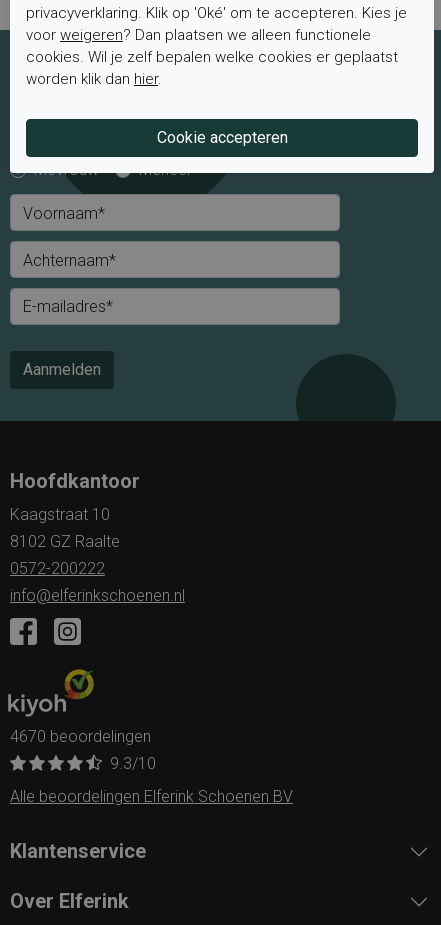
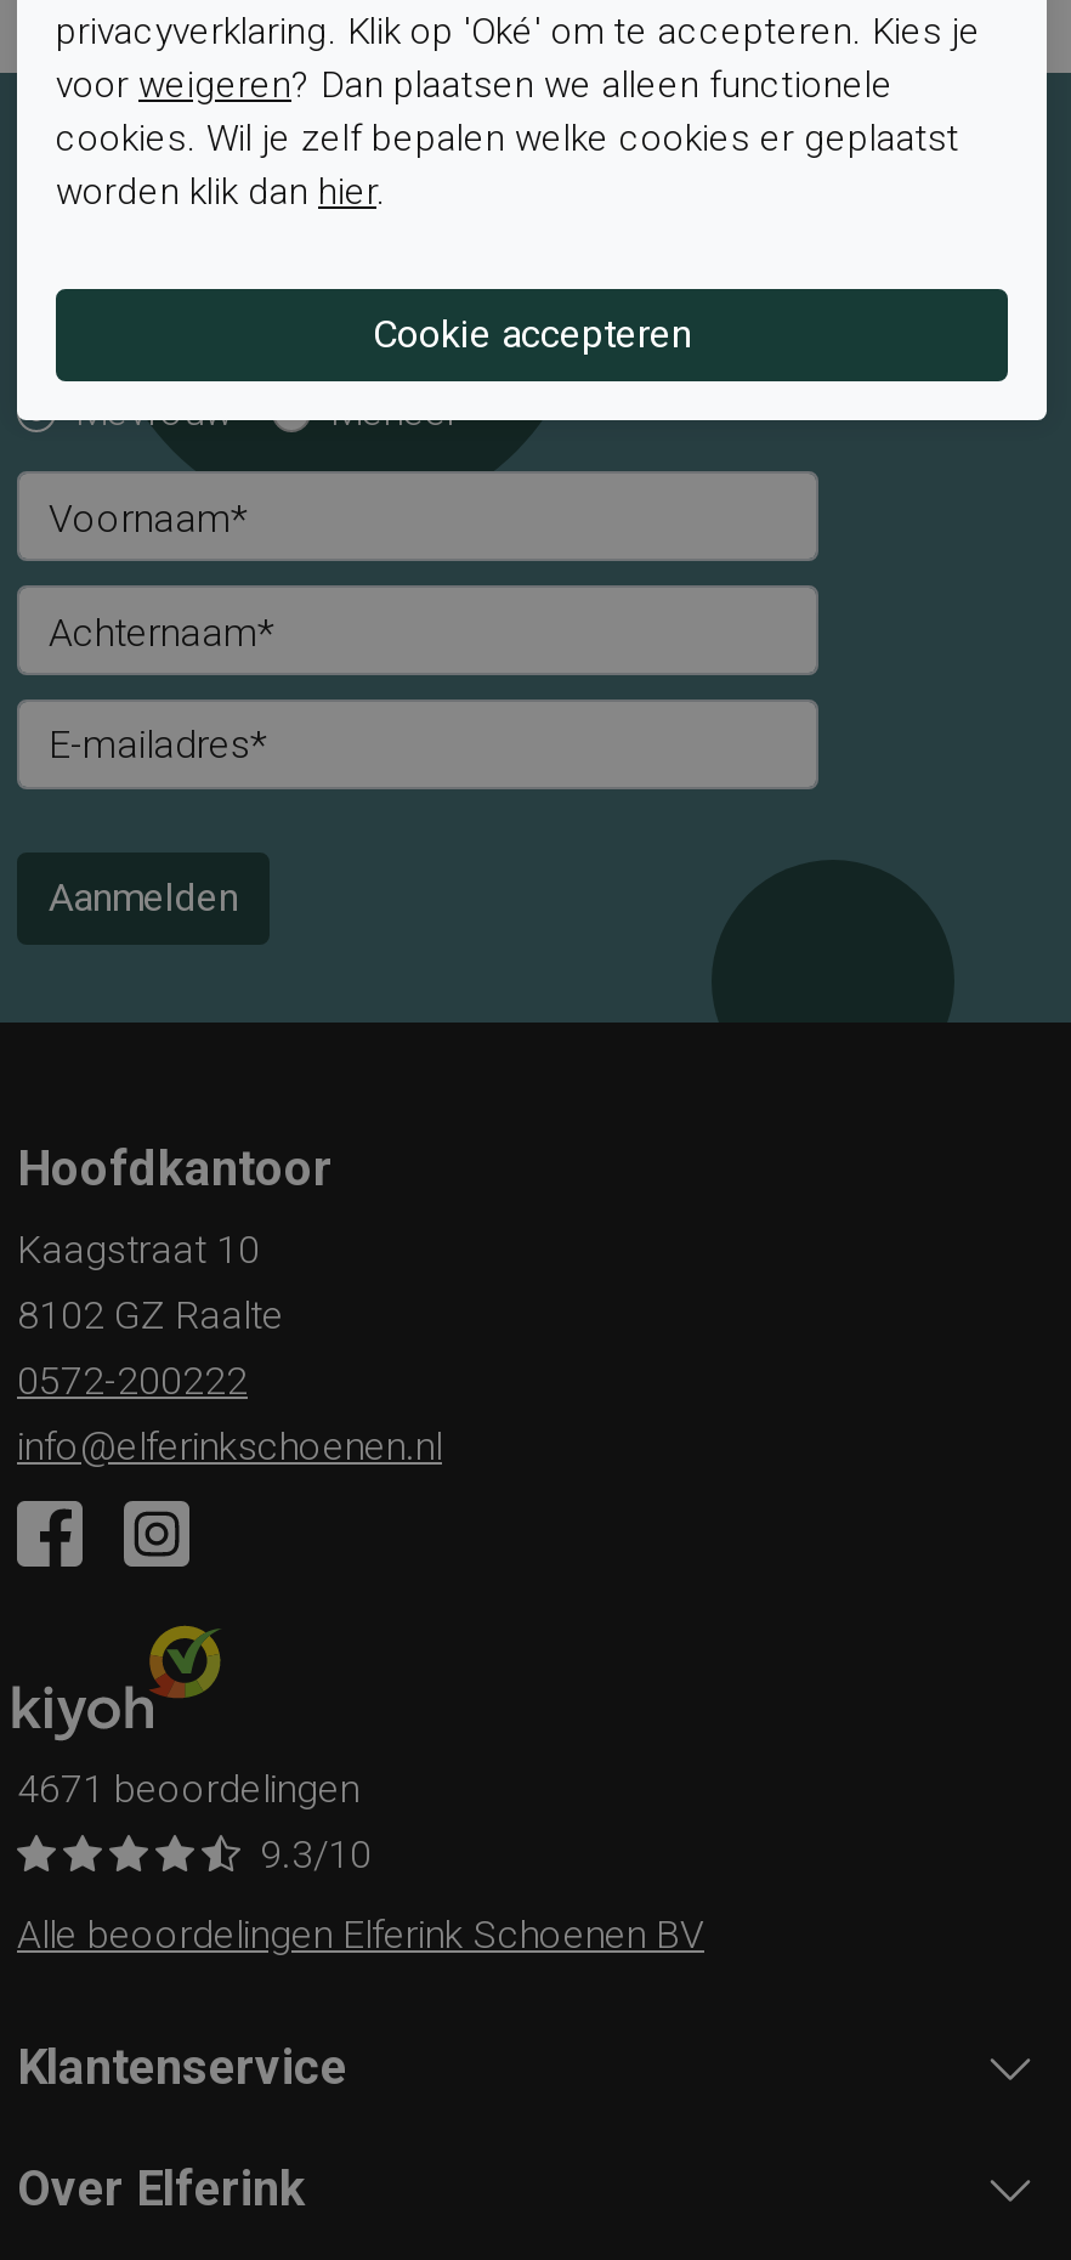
- 4670 beoordelingen
+ 4671 beoordelingen
